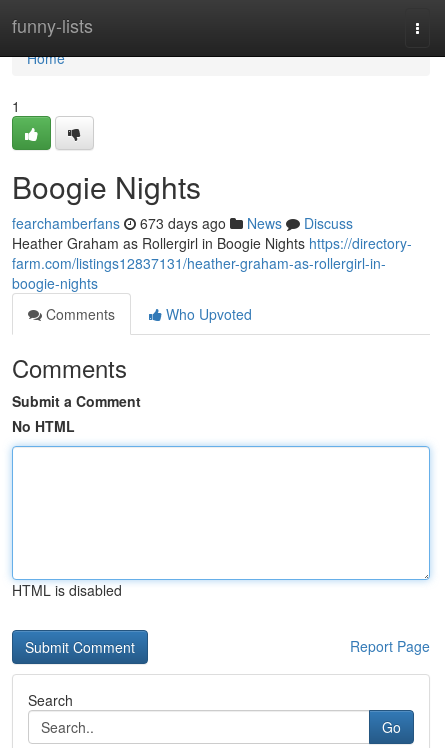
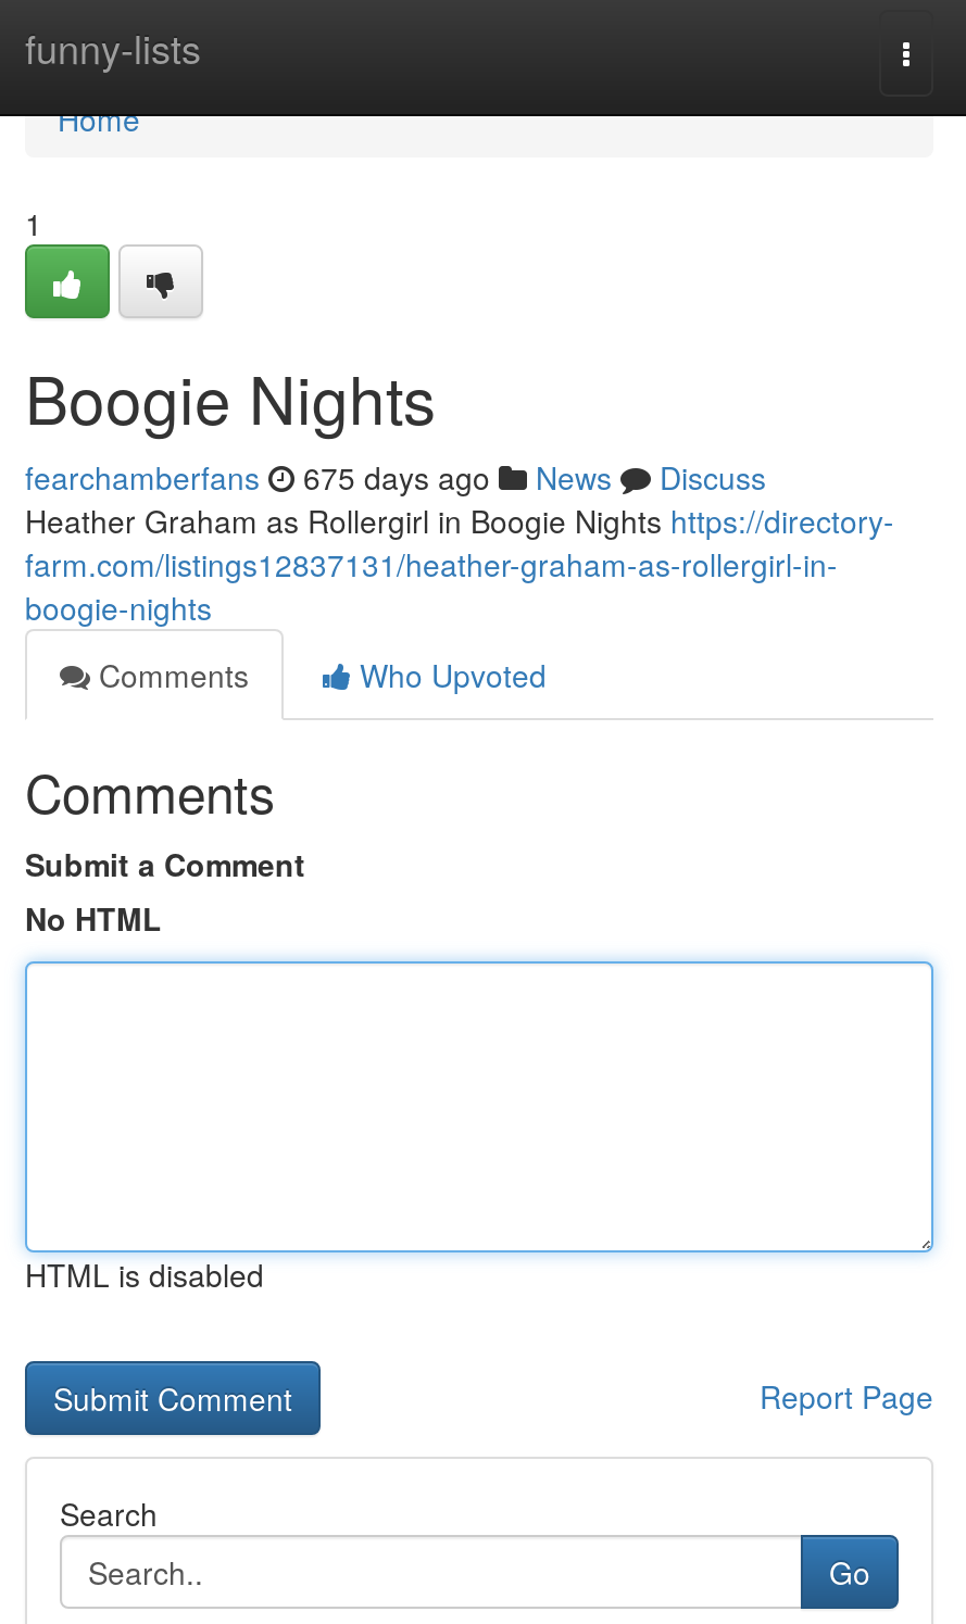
- fearchamberfans 673 days ago News Discuss
+ fearchamberfans 675 days ago News Discuss
